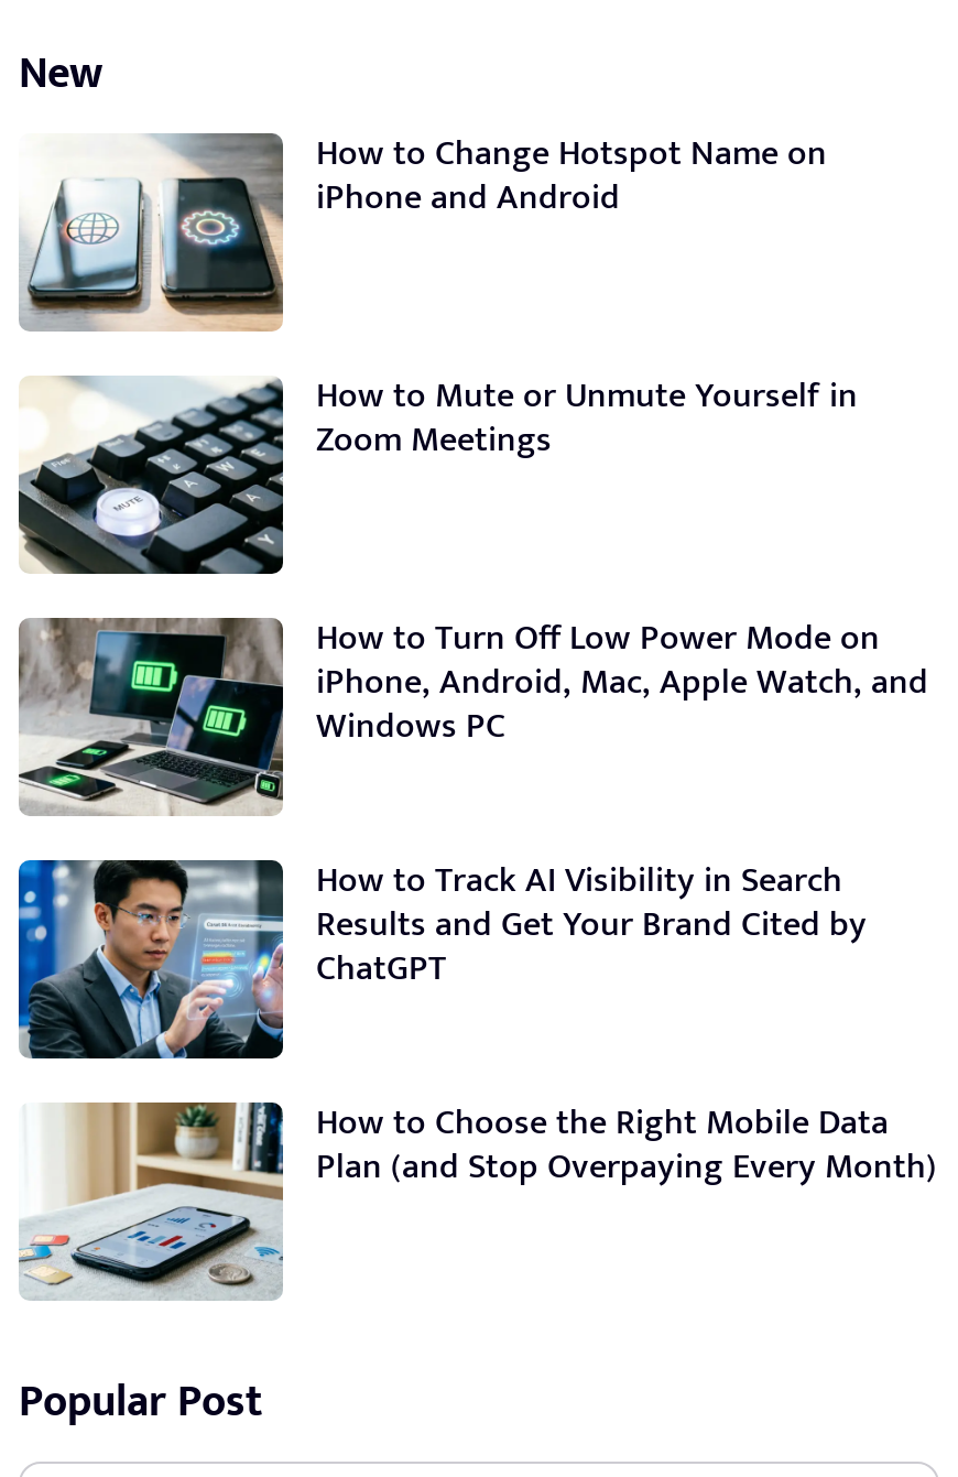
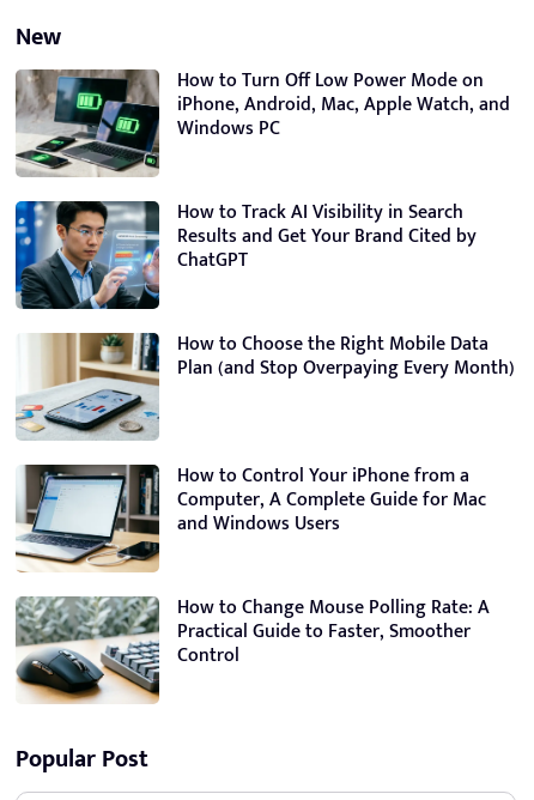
- [image]
- How to Change Hotspot Name on
- iPhone and Android
- How to Mute or Unmute Yourself in
- Zoom Meetings

- [image]

moved up: [image] | How to Turn Off Low Power Mode on | iPhone, Android, Mac, Apple Watch, and | ... | How to Choose the Right Mobile Data | Plan (and Stop Overpaying Every Month)

moved up: [image]

+ [image]
+ How to Control Your iPhone from a
+ Computer, A Complete Guide for Mac
+ and Windows Users
+ How to Change Mouse Polling Rate: A
+ Practical Guide to Faster, Smoother
+ Control

+ [image]
